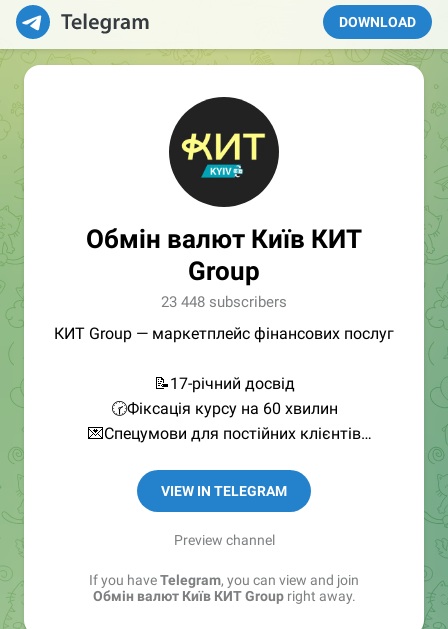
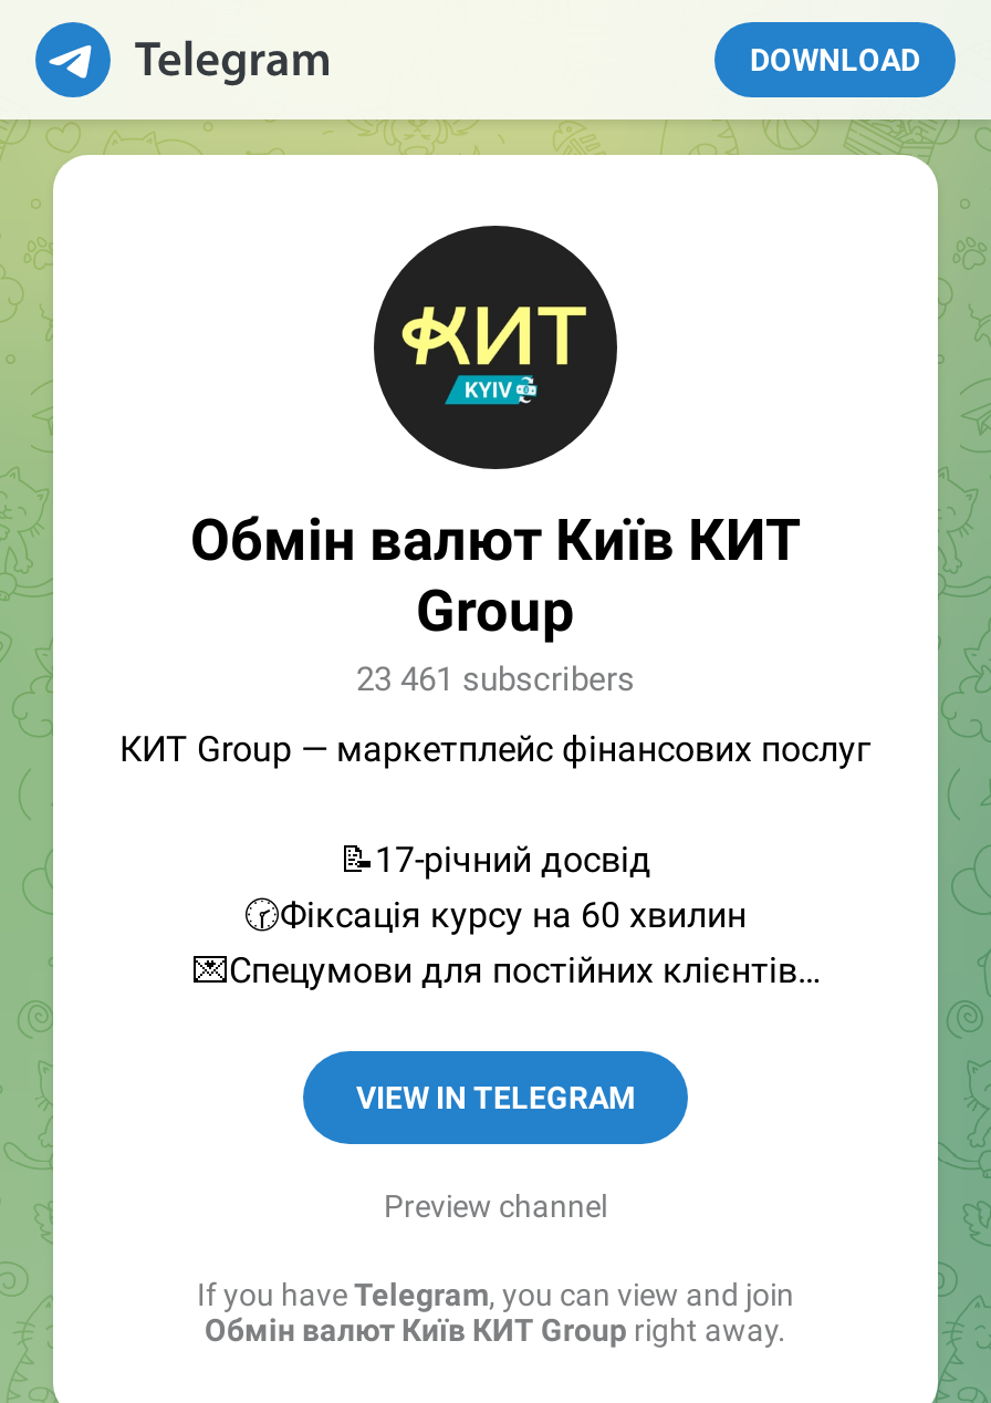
- 23 448 subscribers
+ 23 461 subscribers
